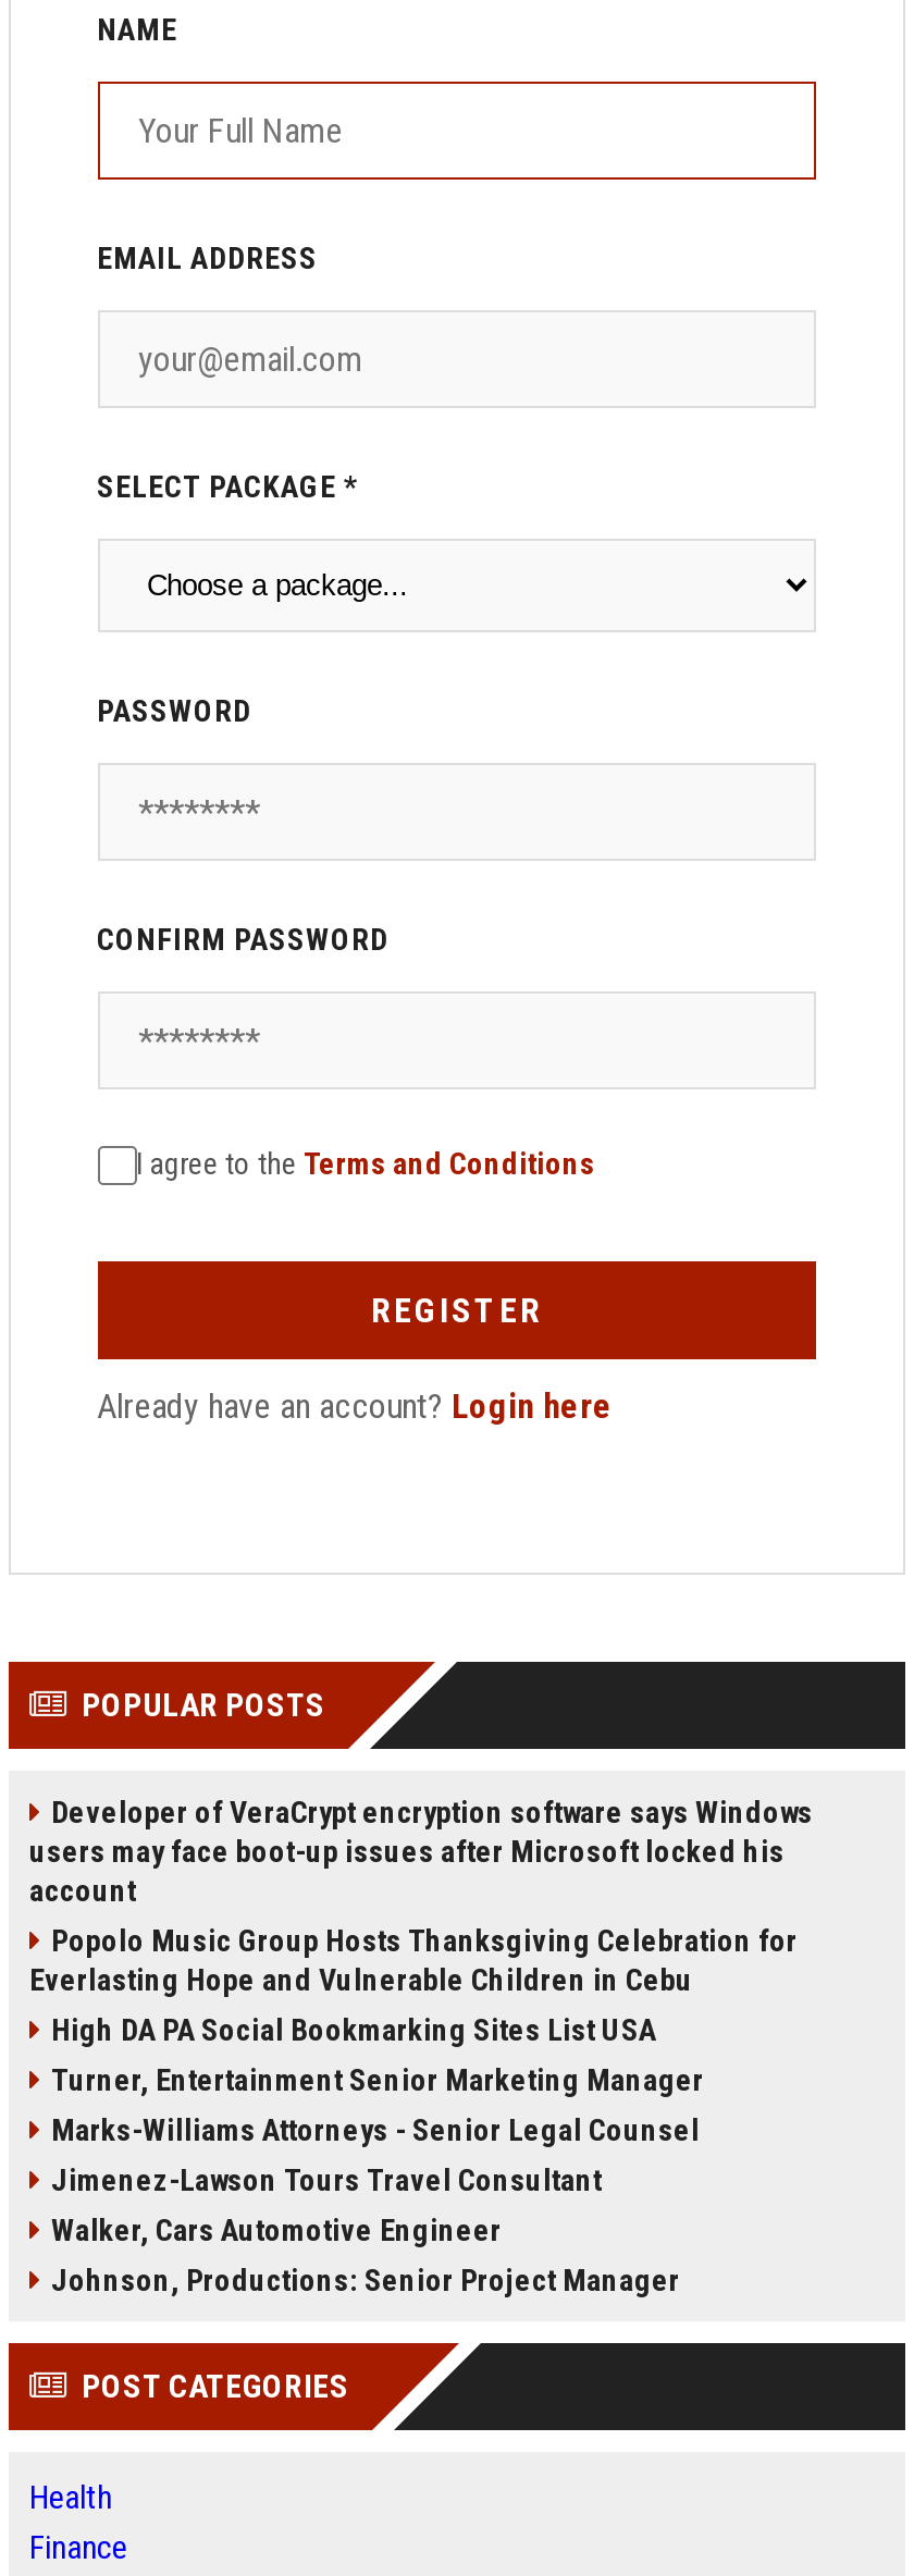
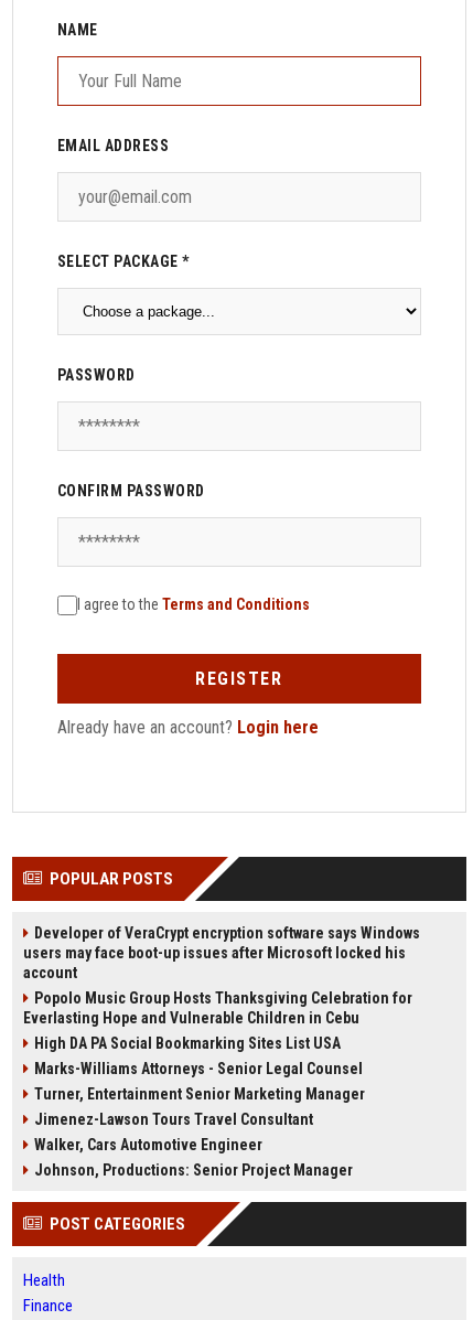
moved down: Turner, Entertainment Senior Marketing Manager

moved up: Marks-Williams Attorneys - Senior Legal Counsel
